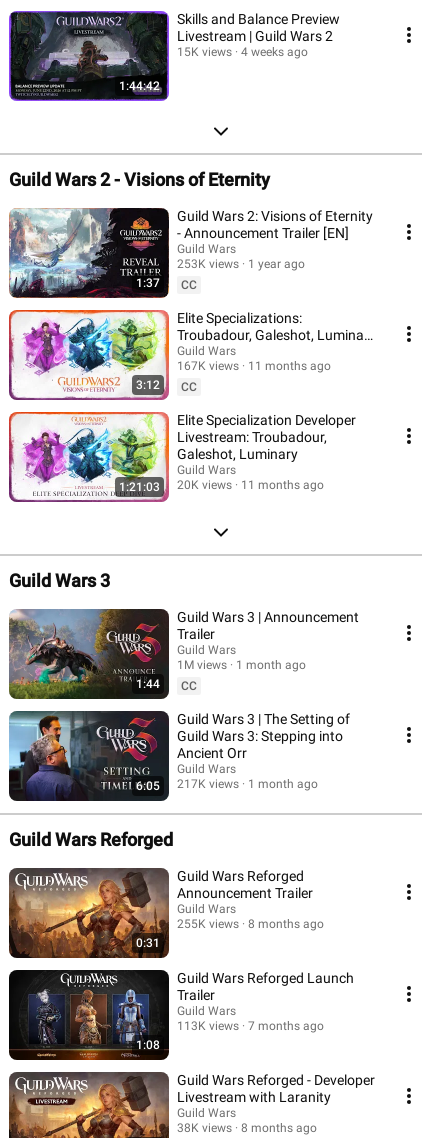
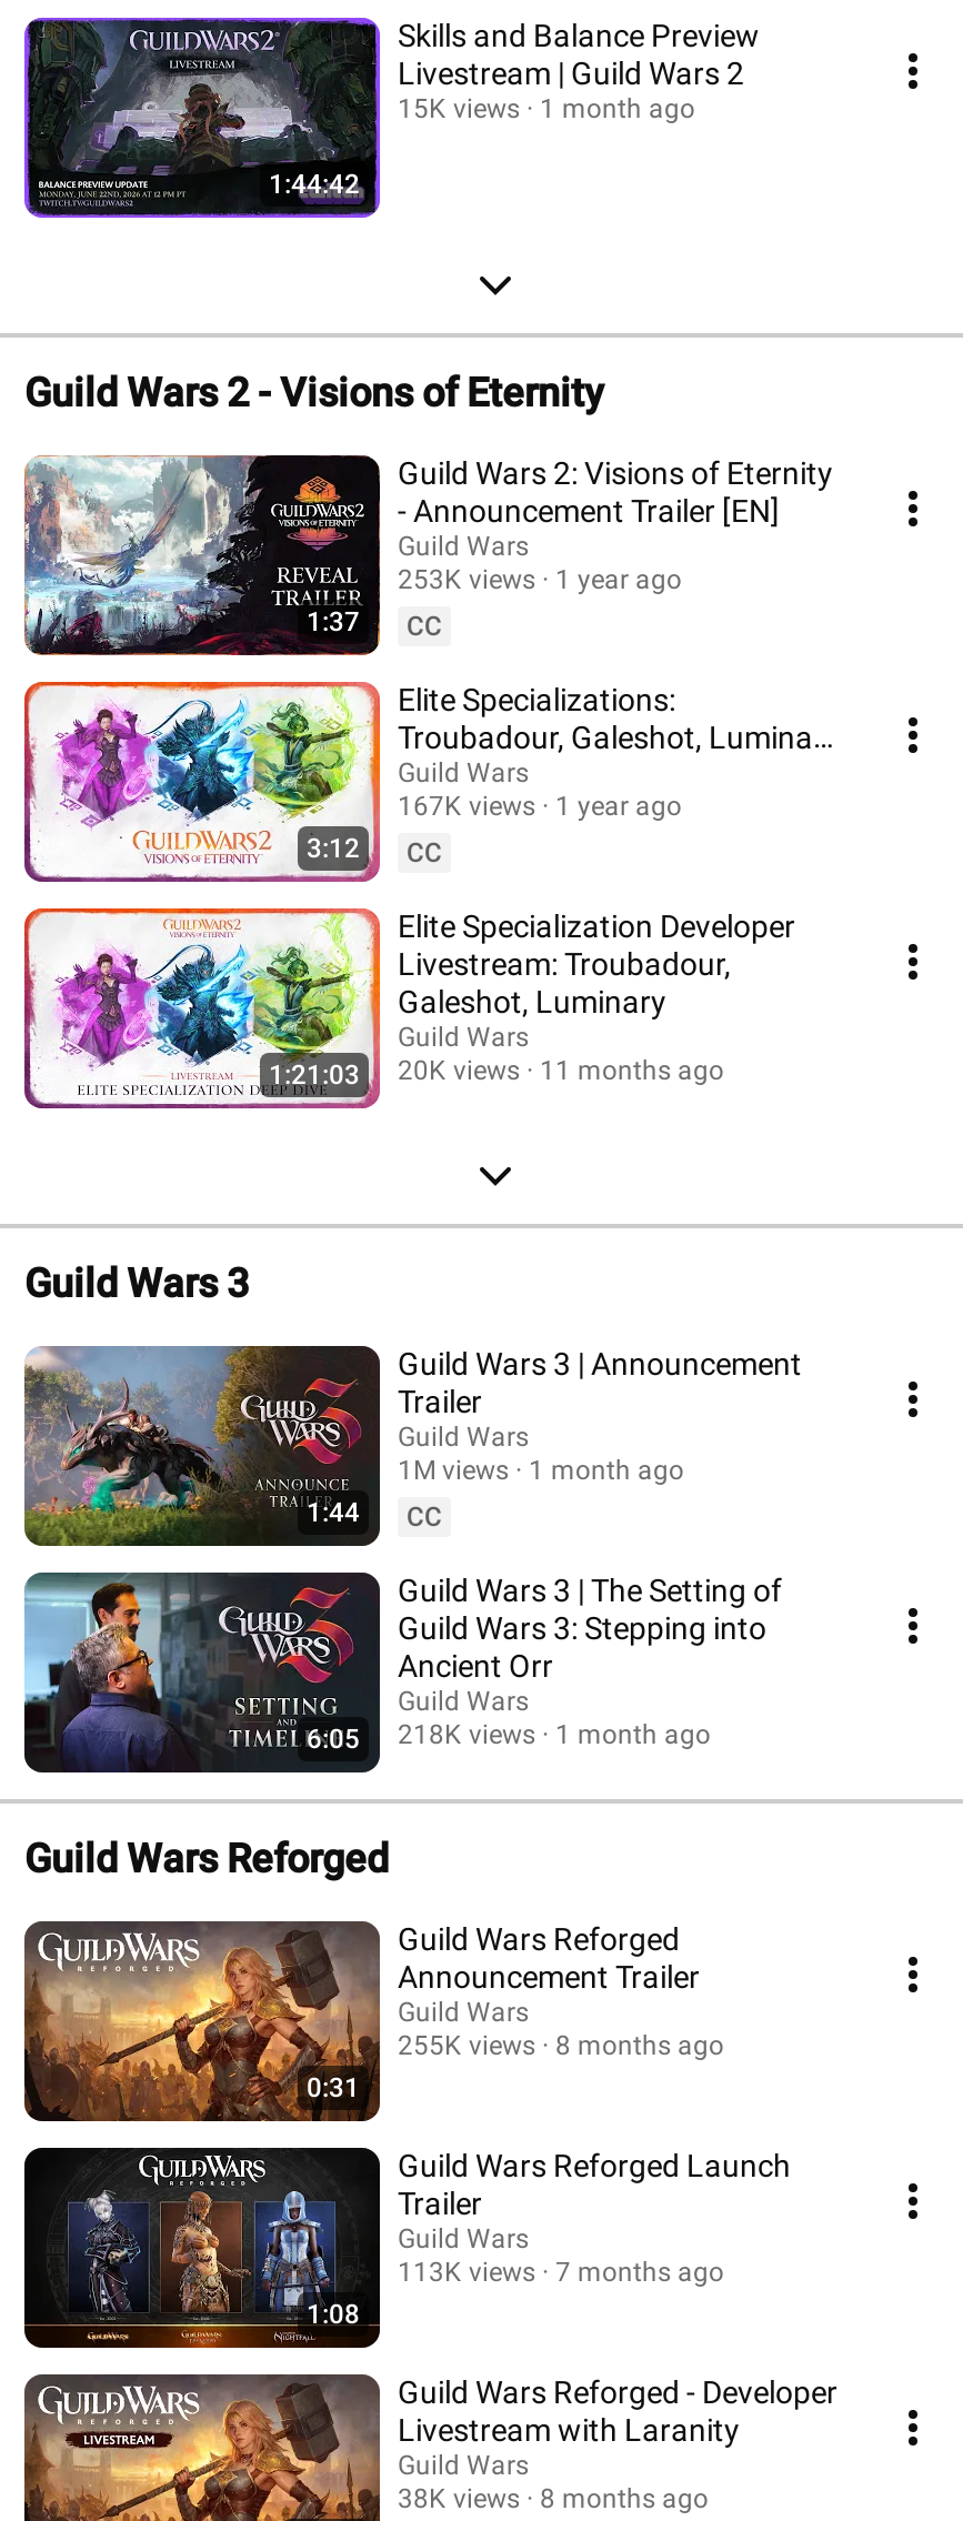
- 15K views 4 weeks ago
+ 15K views 1 month ago

- 11 months ago
+ 1 year ago

- 6:05 217K views 1 month ago
+ 6:05 218K views 1 month ago
